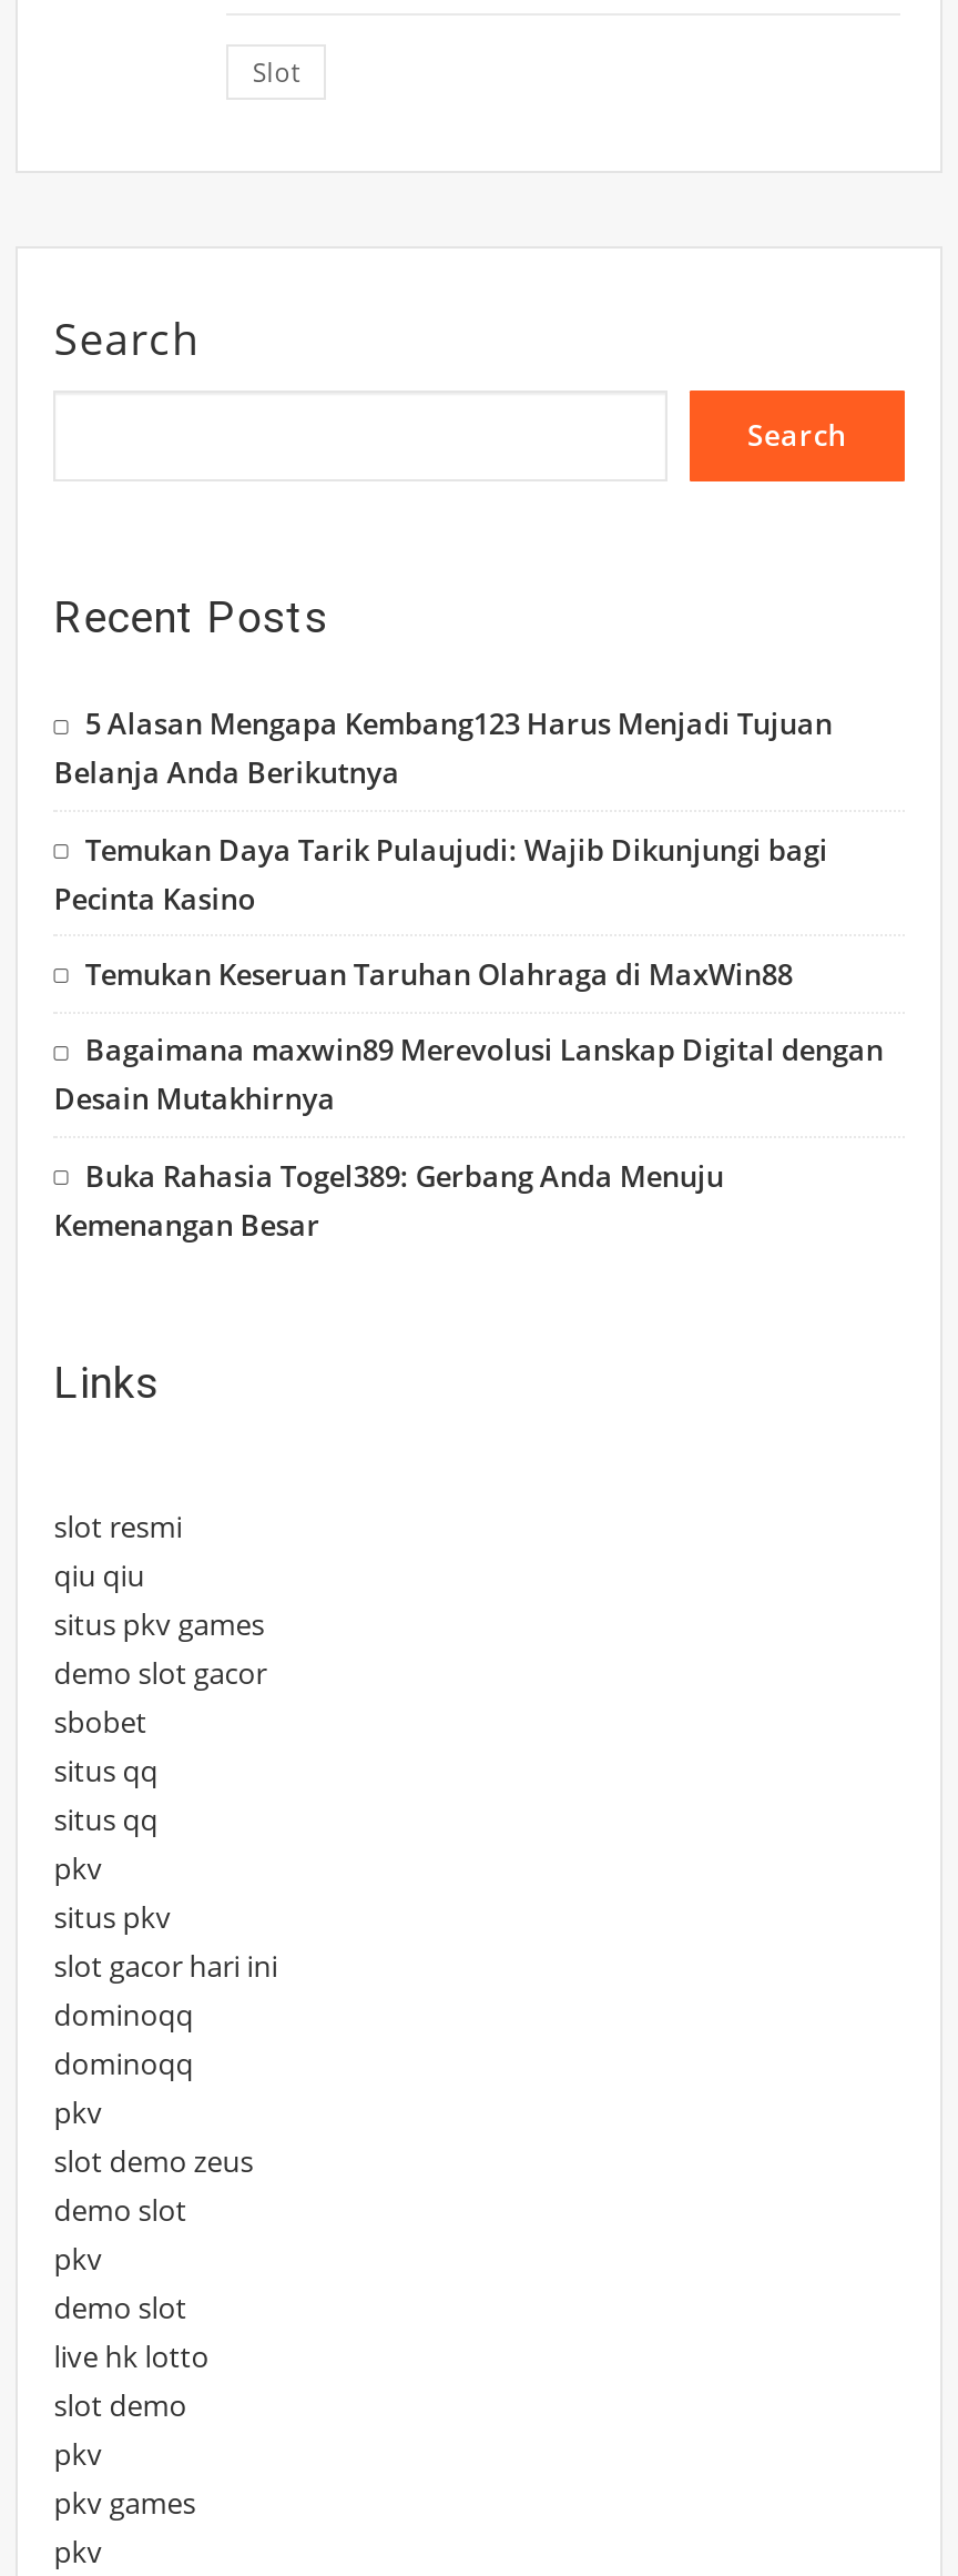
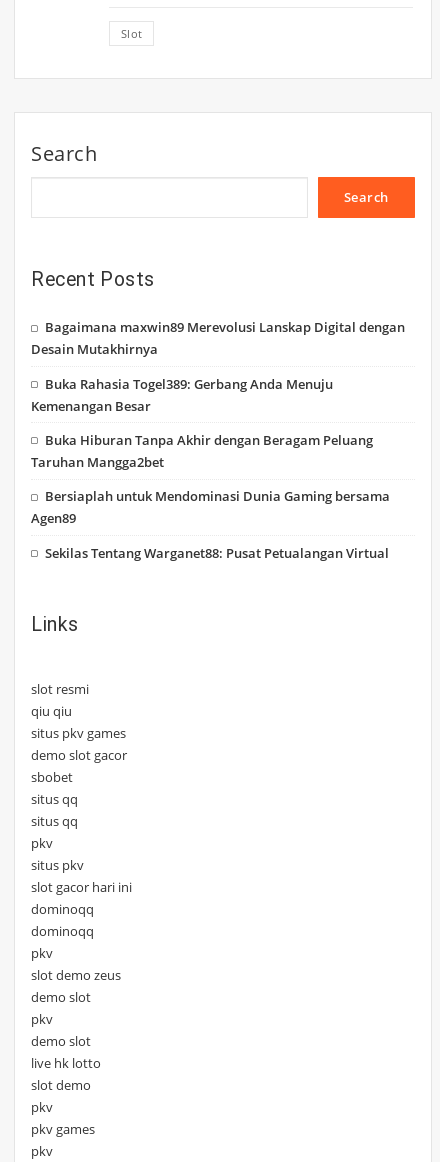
- 5 Alasan Mengapa Kembang123 Harus Menjadi Tujuan
- Belanja Anda Berikutnya
- Temukan Daya Tarik Pulaujudi: Wajib Dikunjungi bagi
- Pecinta Kasino
- Temukan Keseruan Taruhan Olahraga di MaxWin88

moved up: Bagaimana maxwin89 Merevolusi Lanskap Digital dengan | Desain Mutakhirnya | Buka Rahasia Togel389: Gerbang Anda Menuju | Kemenangan Besar

+ Buka Hiburan Tanpa Akhir dengan Beragam Peluang
+ Taruhan Mangga2bet
+ Bersiaplah untuk Mendominasi Dunia Gaming bersama
+ Agen89
+ Sekilas Tentang Warganet88: Pusat Petualangan Virtual
